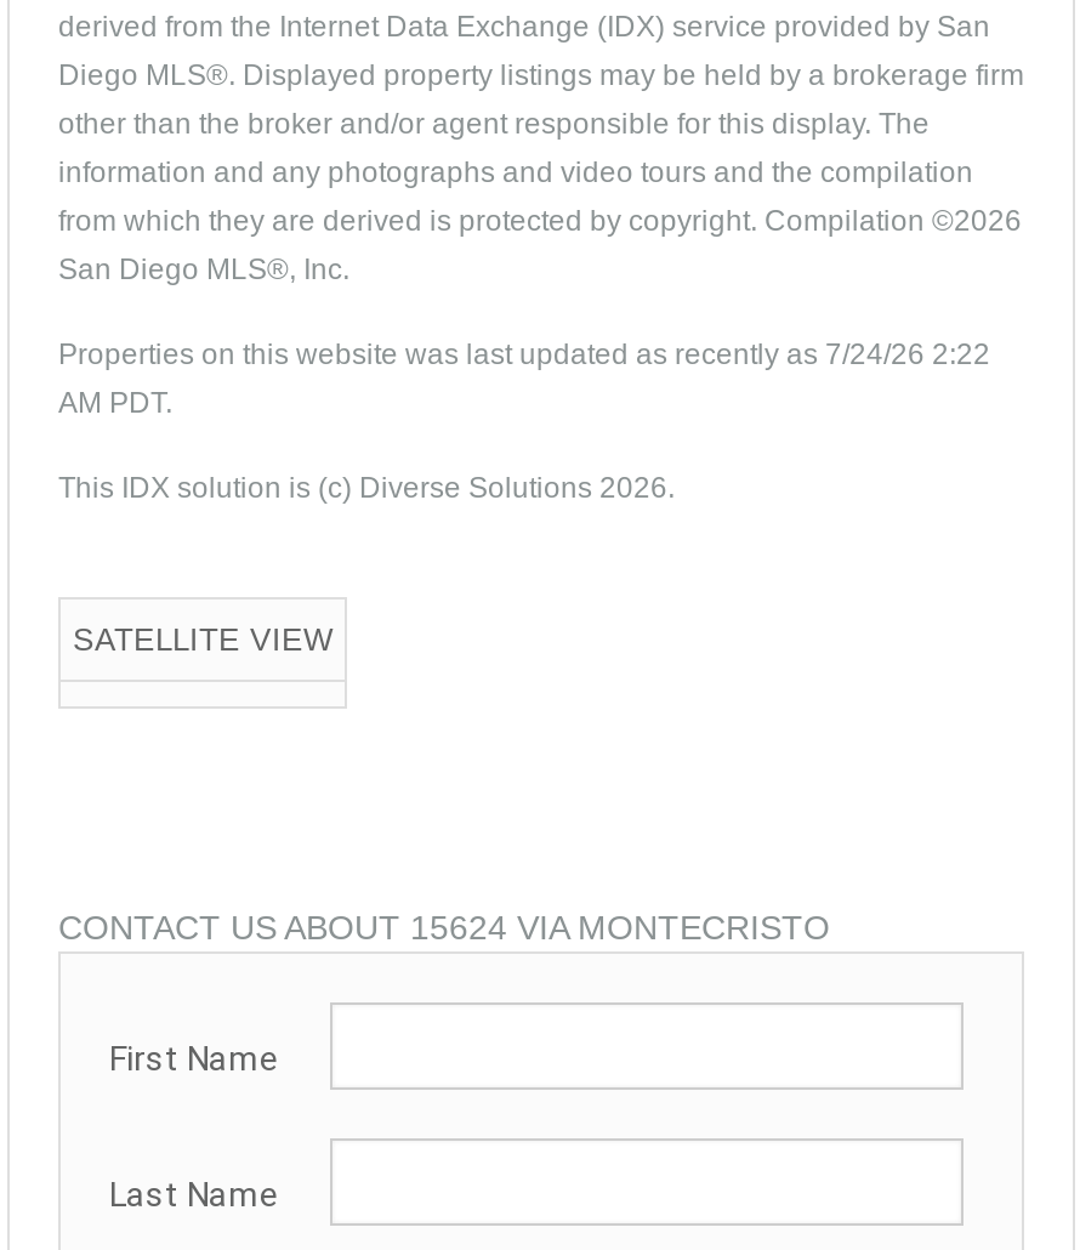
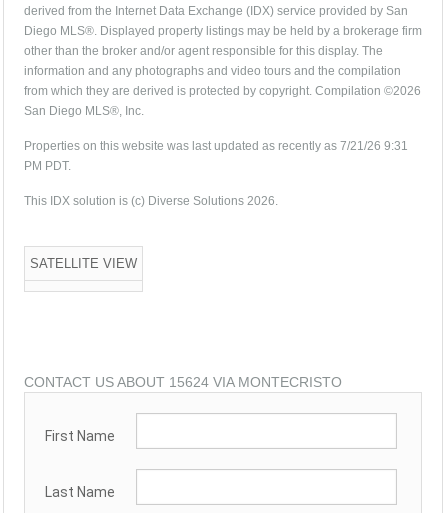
- Properties on this website was last updated as recently as 7/24/26 2:22
+ Properties on this website was last updated as recently as 7/21/26 9:31

- AM PDT.
+ PM PDT.
